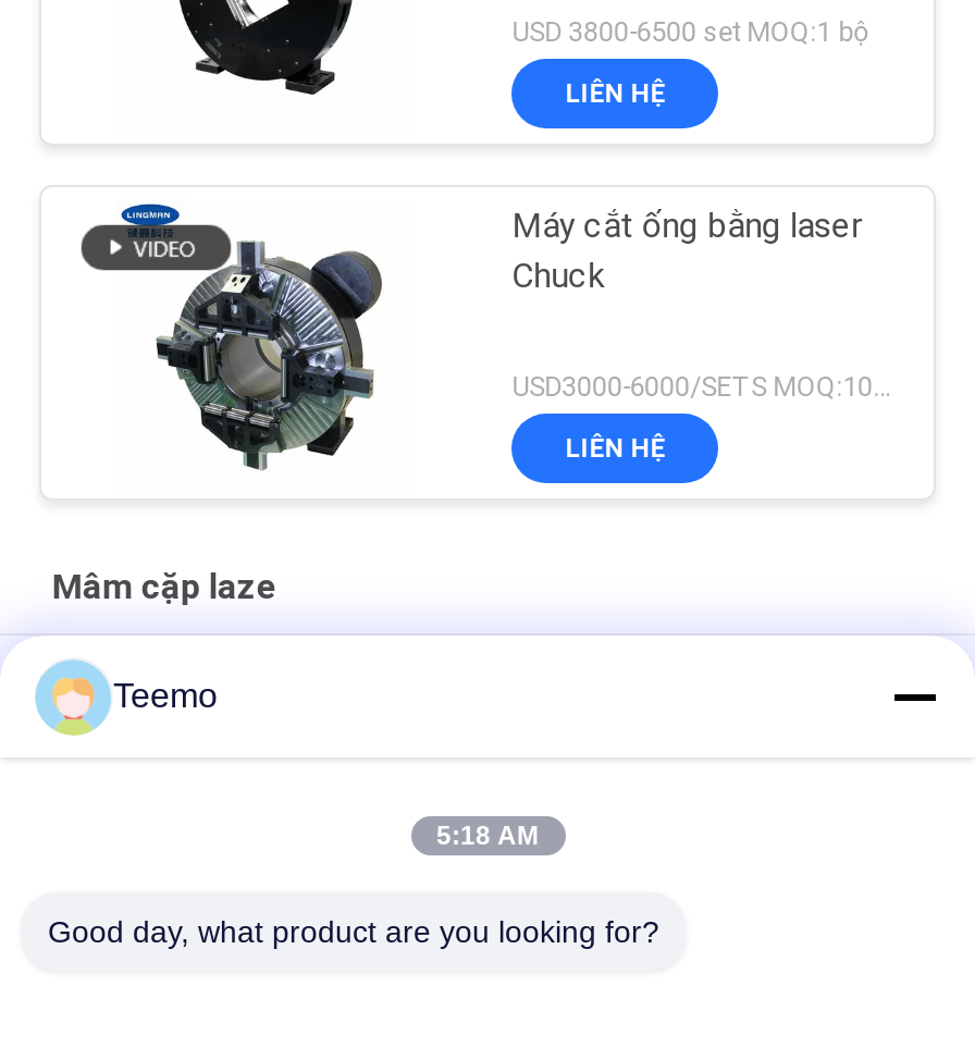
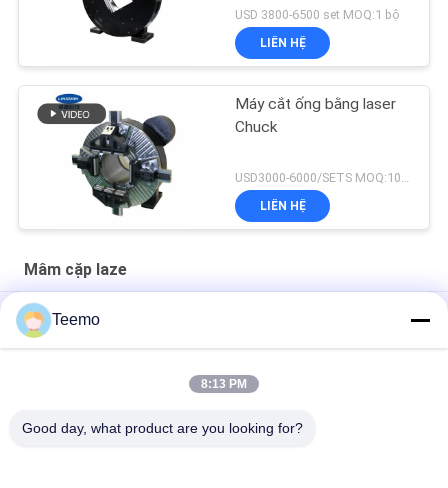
- 5:18 AM
+ 8:13 PM
